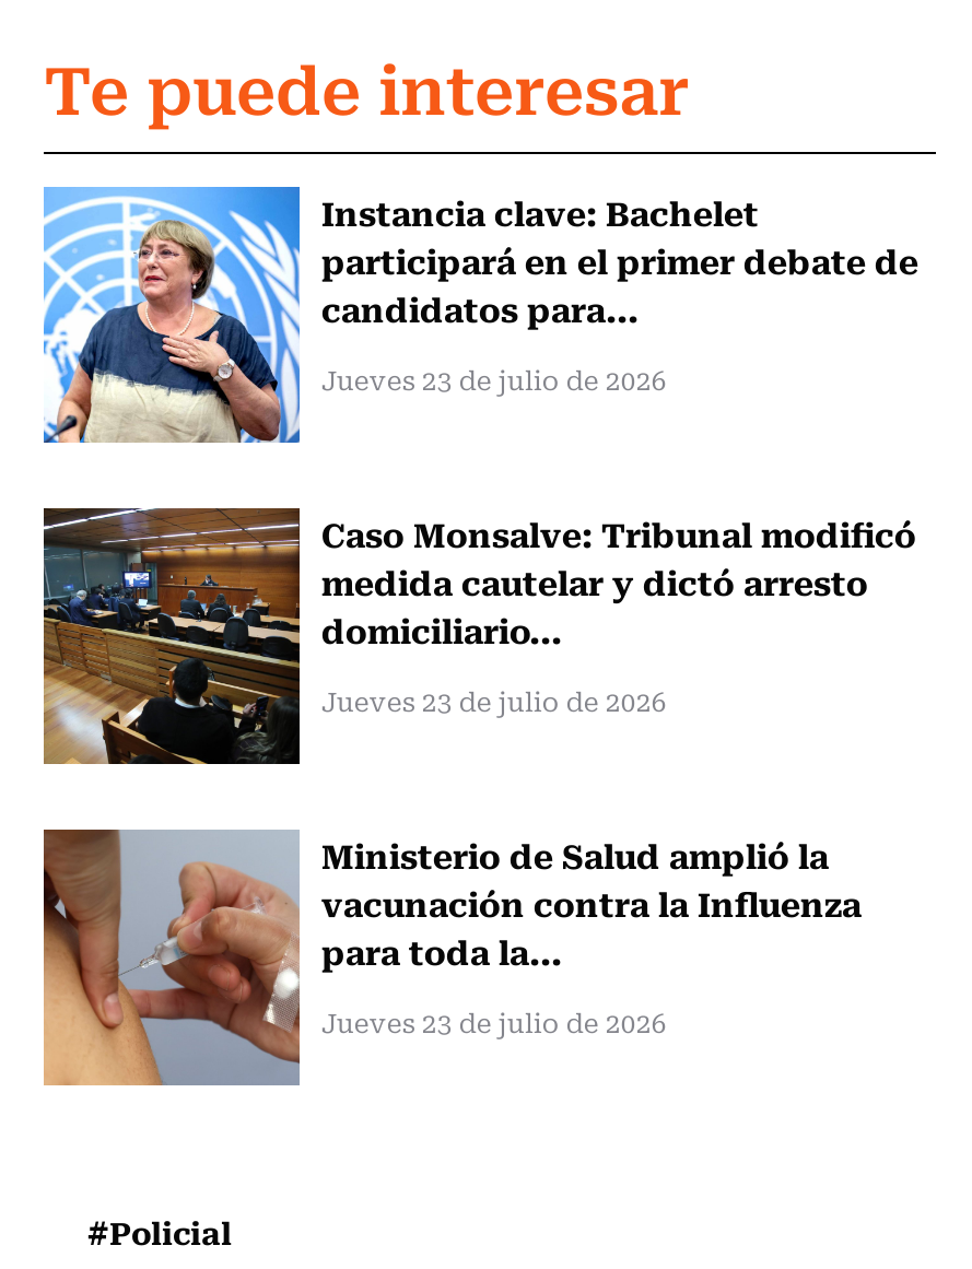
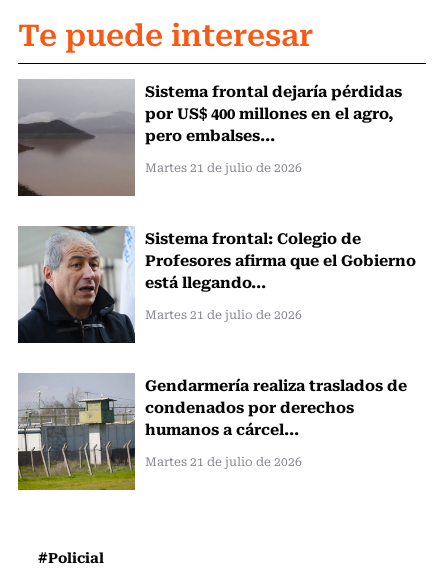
- [image]
- Instancia clave: Bachelet
- participará en el primer debate de
- candidatos para...
+ [image]
+ Sistema frontal dejaría pérdidas
+ por US$ 400 millones en el agro,
+ pero embalses...

- Jueves 23 de julio de 2026
+ Martes 21 de julio de 2026

- [image]
- Caso Monsalve: Tribunal modificó
- medida cautelar y dictó arresto
- domiciliario...
+ [image]
+ Sistema frontal: Colegio de
+ Profesores afirma que el Gobierno
+ está llegando...

- Jueves 23 de julio de 2026
+ Martes 21 de julio de 2026

- [image]
- Ministerio de Salud amplió la
- vacunación contra la Influenza
- para toda la...
+ [image]
+ Gendarmería realiza traslados de
+ condenados por derechos
+ humanos a cárcel...

- Jueves 23 de julio de 2026
+ Martes 21 de julio de 2026
